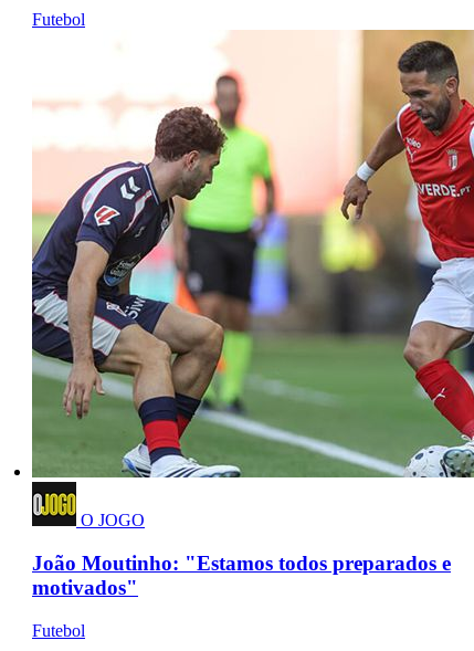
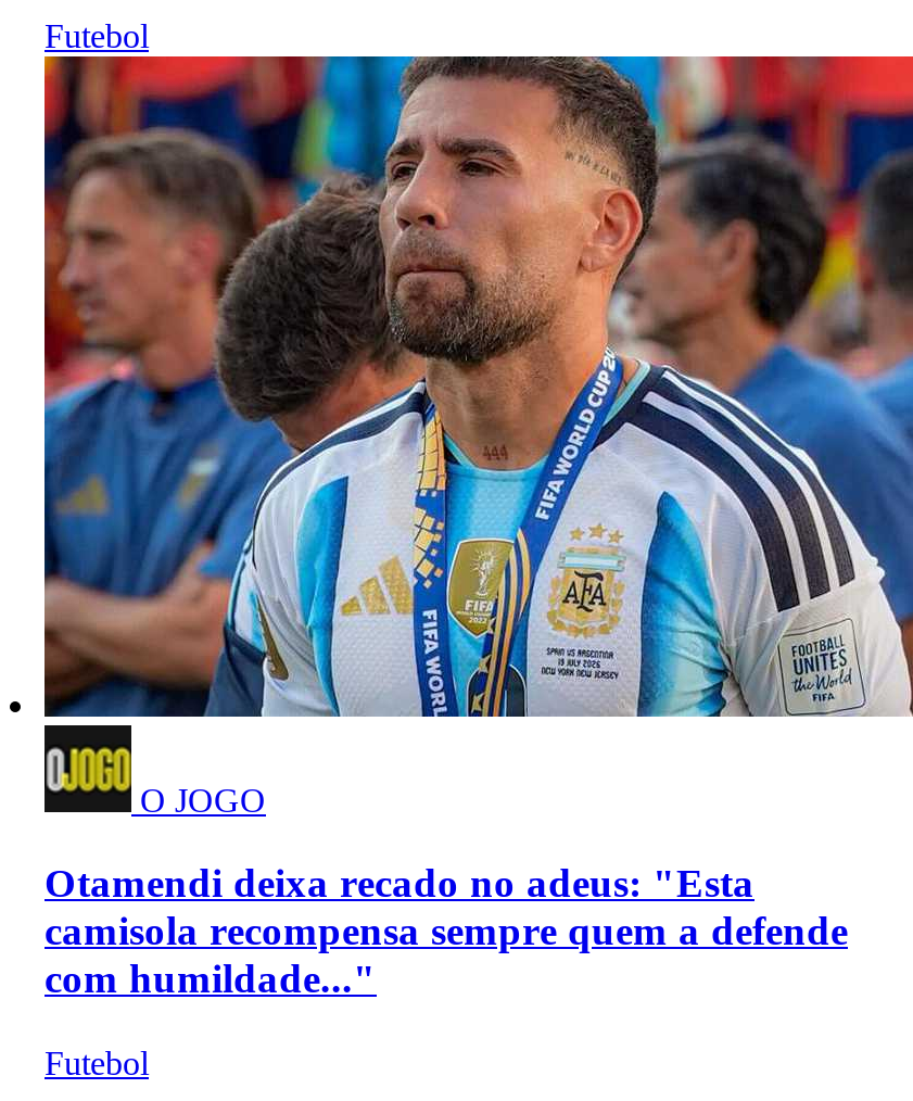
- [image]
+ [image]

moved up: O JOGO

- João Moutinho: "Estamos todos preparados e
- motivados"
+ Otamendi deixa recado no adeus: "Esta
+ camisola recompensa sempre quem a defende
+ com humildade..."
